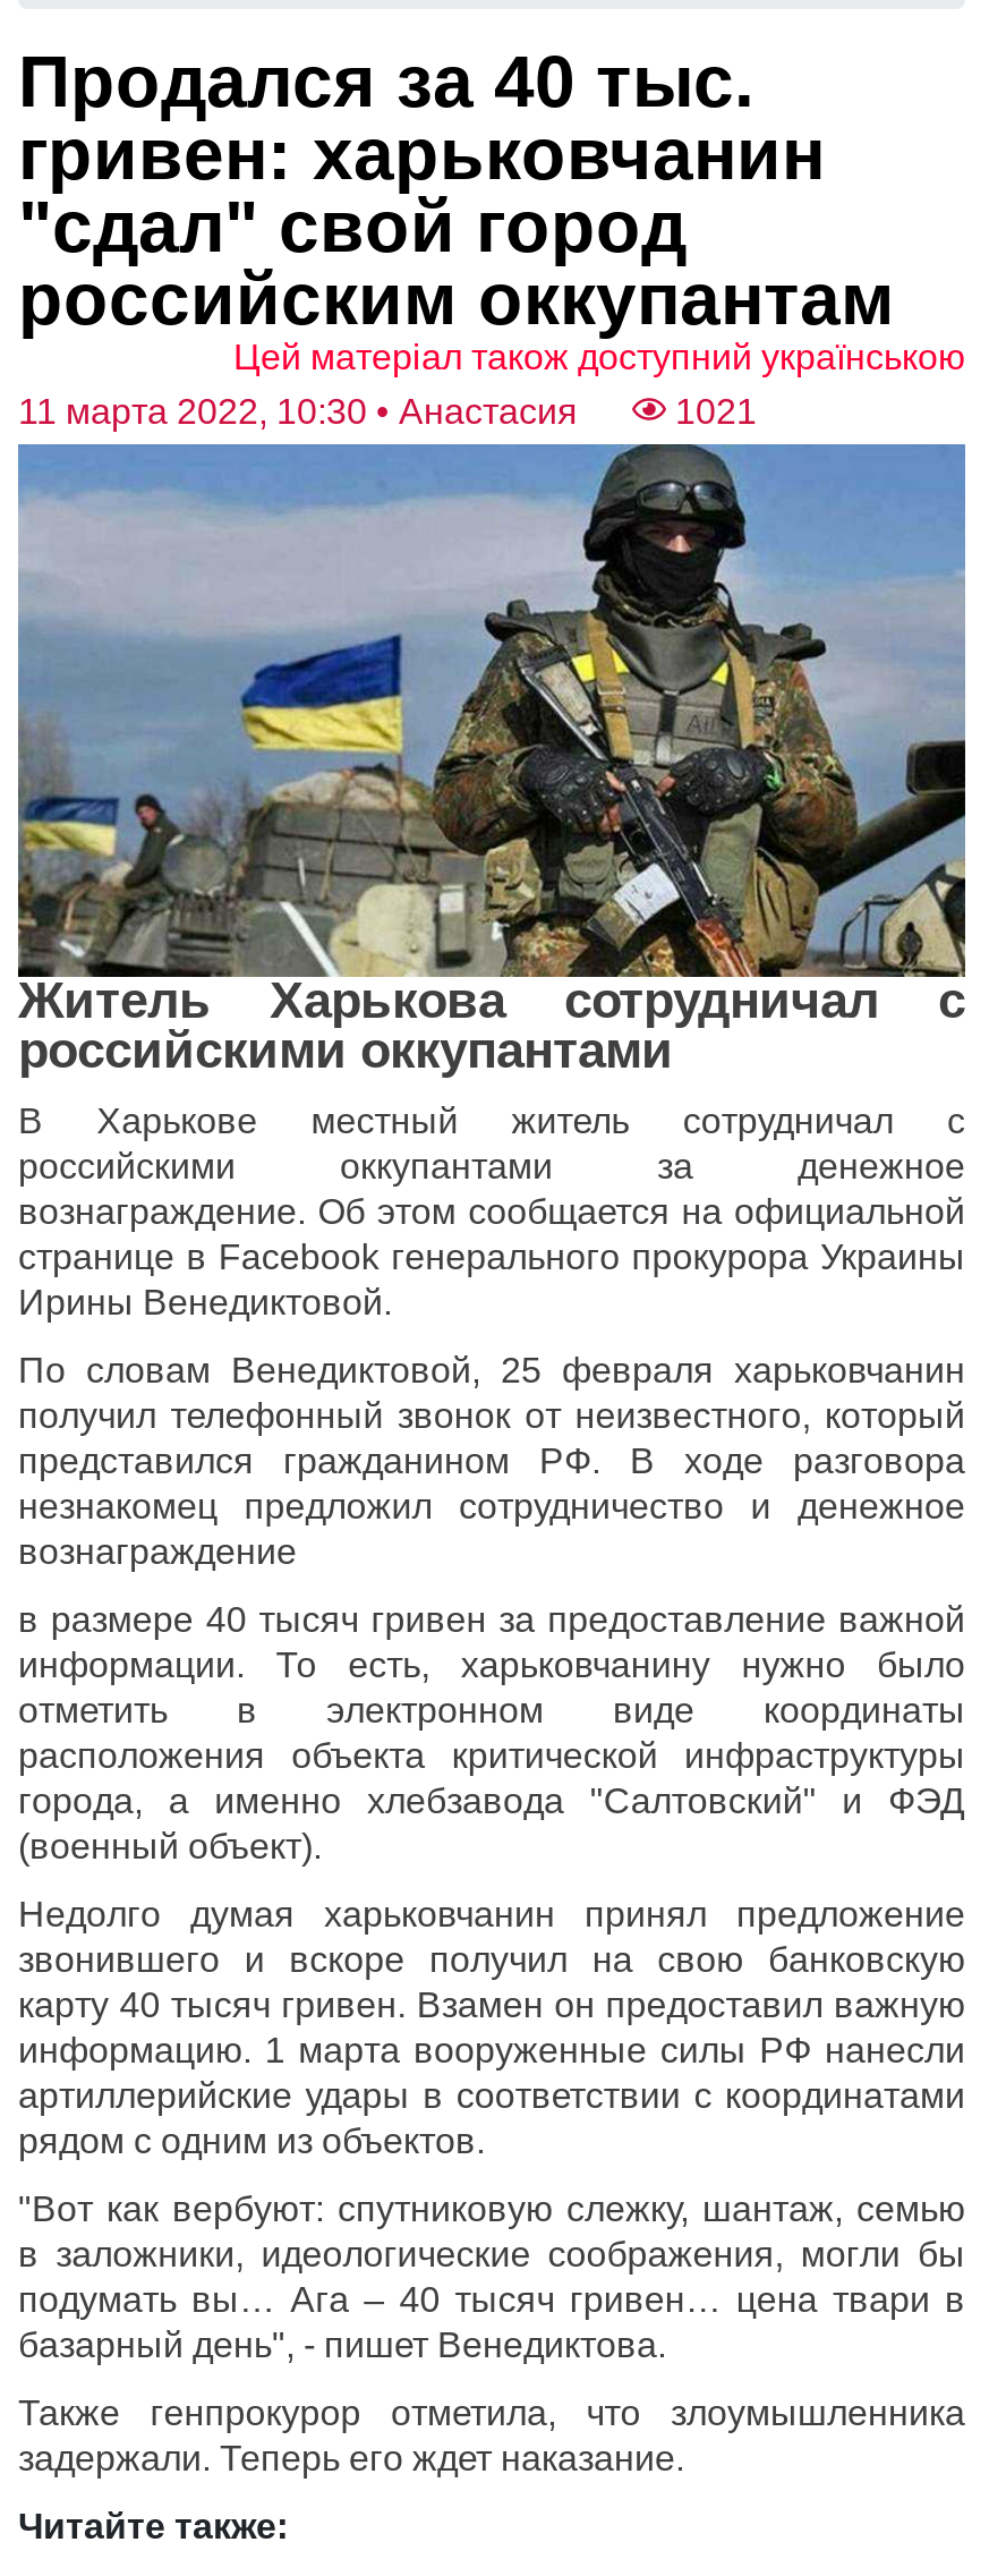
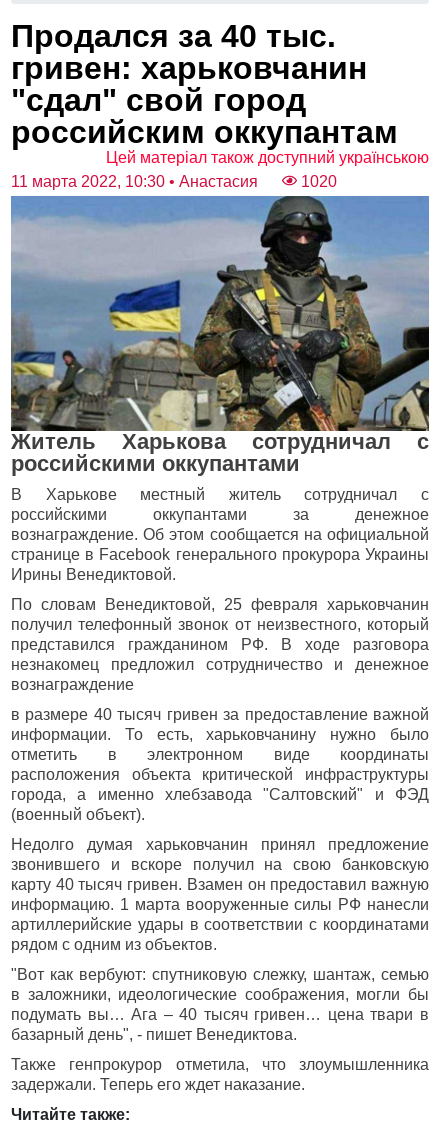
- 1021
+ 1020
